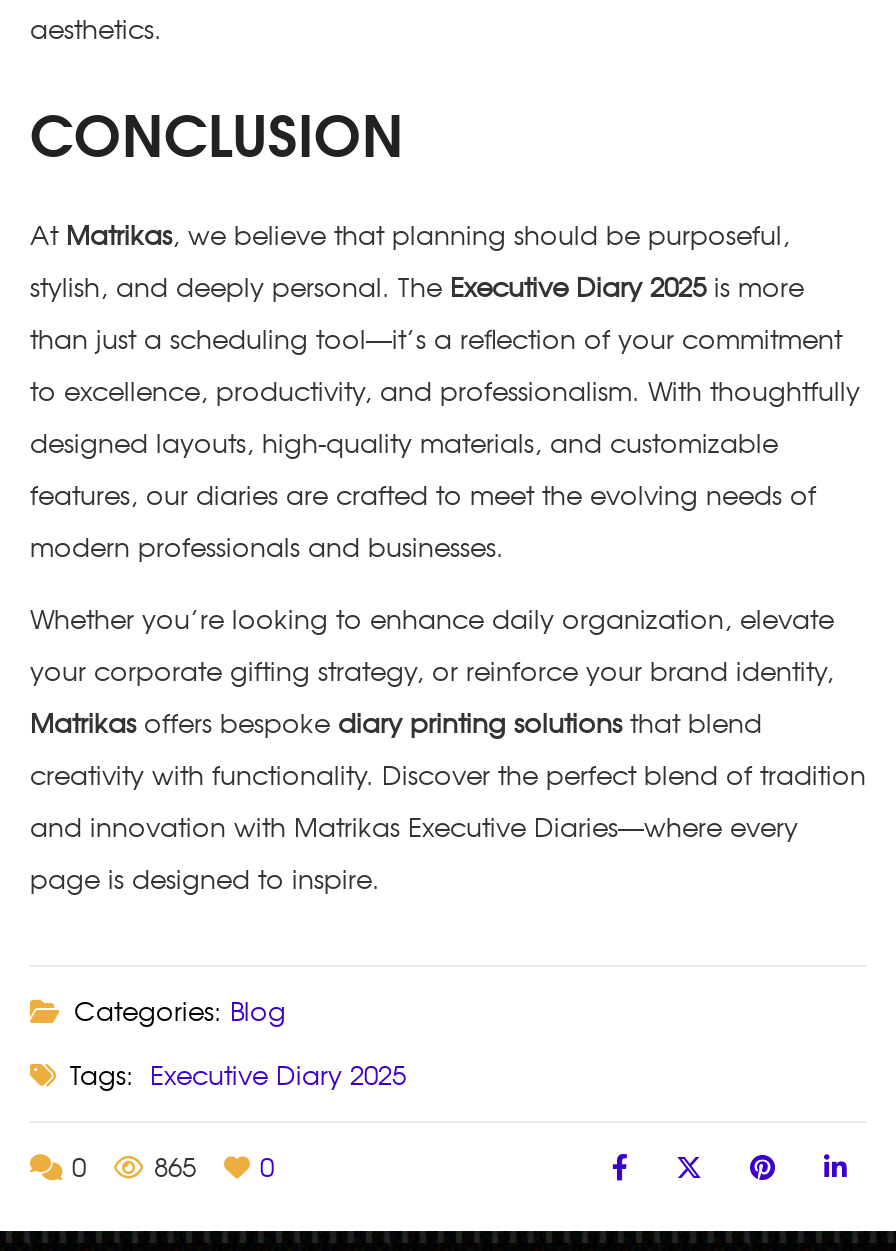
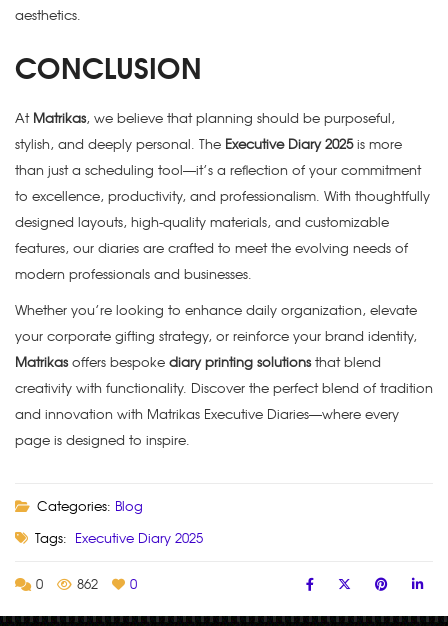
- 0 865 0
+ 0 862 0
